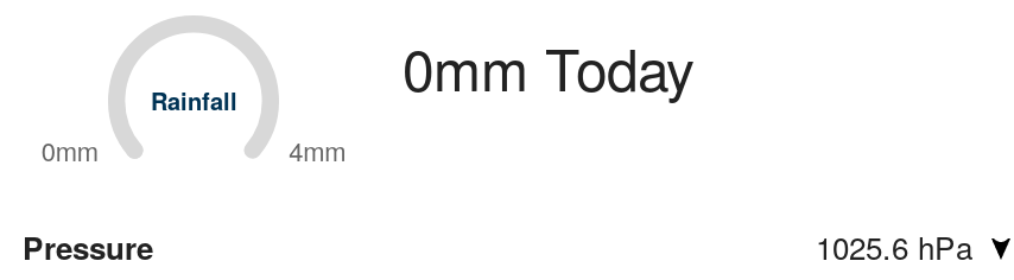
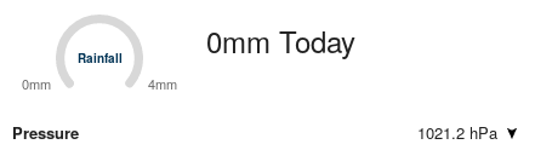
- 1025.6 hPa
+ 1021.2 hPa
